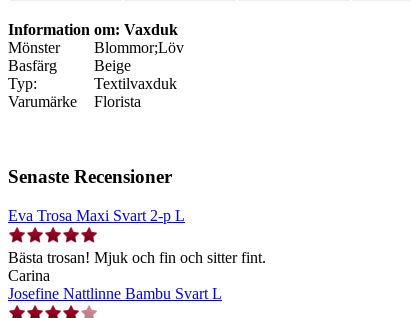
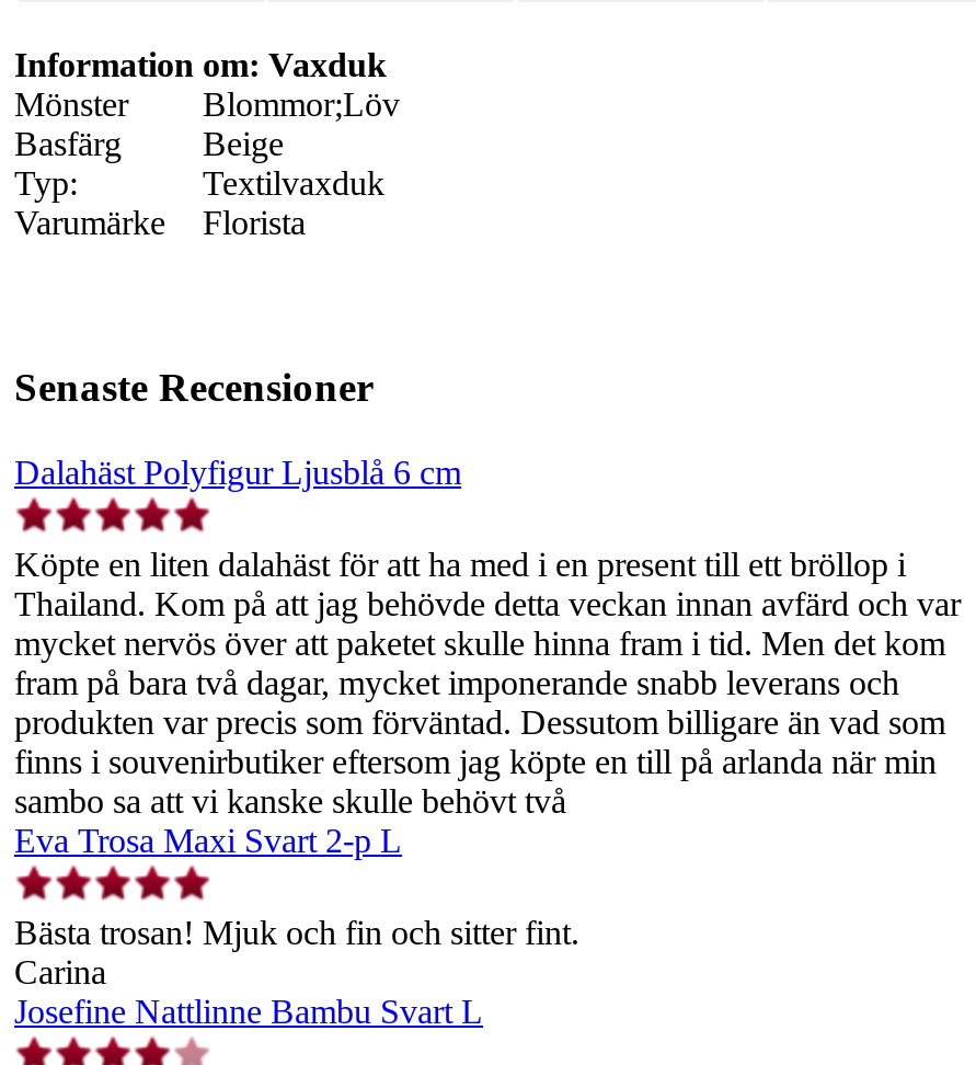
+ Dalahäst Polyfigur Ljusblå 6 cm
+ Köpte en liten dalahäst för att ha med i en present till ett bröllop i
+ Thailand. Kom på att jag behövde detta veckan innan avfärd och var
+ mycket nervös över att paketet skulle hinna fram i tid. Men det kom
+ fram på bara två dagar, mycket imponerande snabb leverans och
+ produkten var precis som förväntad. Dessutom billigare än vad som
+ finns i souvenirbutiker eftersom jag köpte en till på arlanda när min
+ sambo sa att vi kanske skulle behövt två
